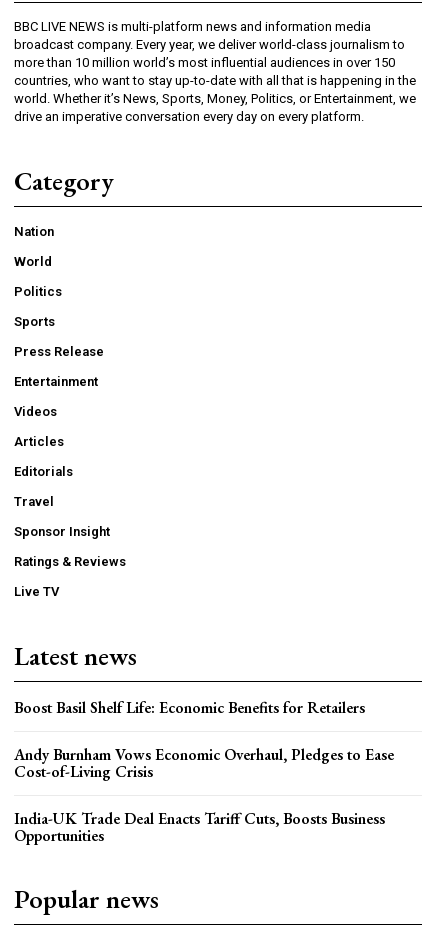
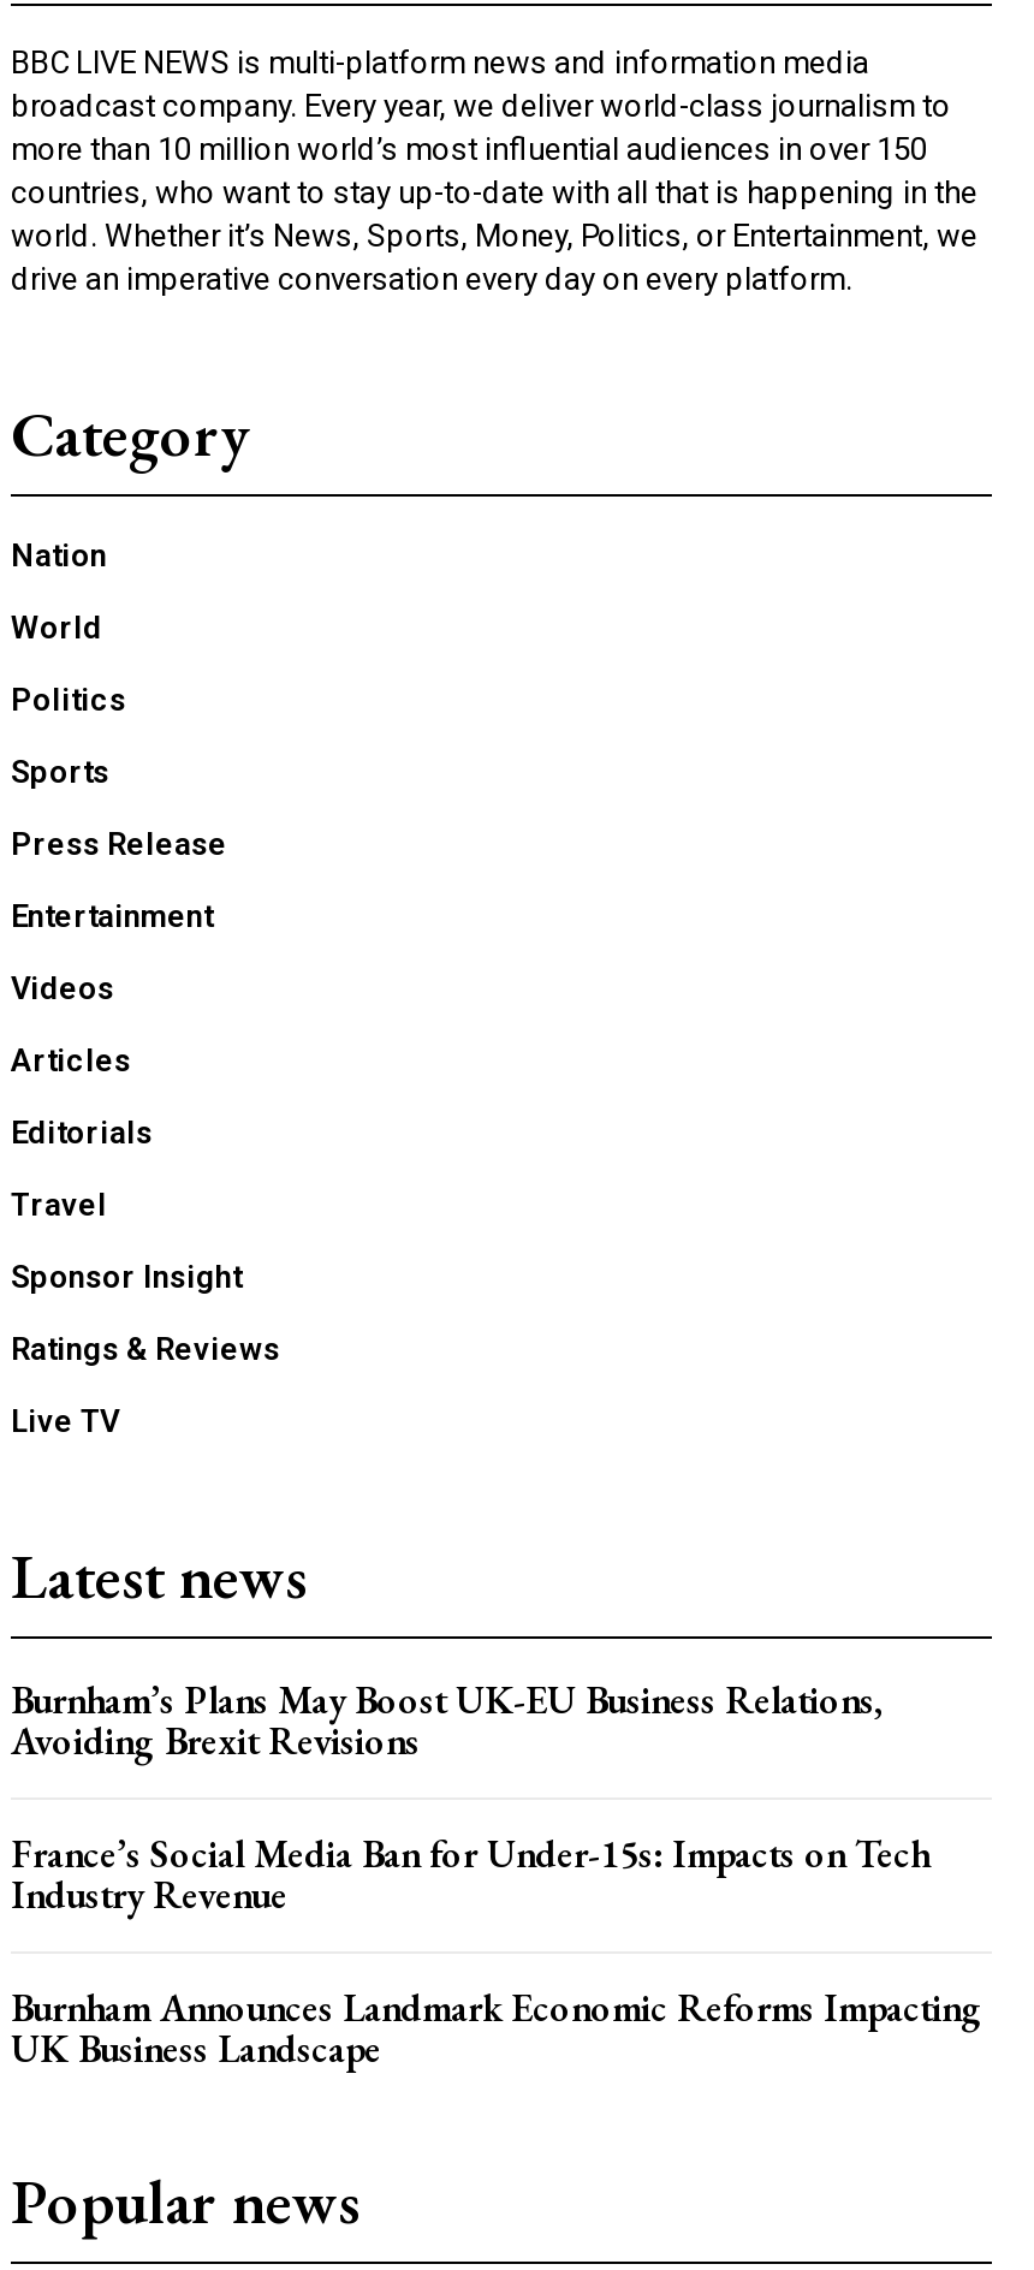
- Boost Basil Shelf Life: Economic Benefits for Retailers
+ Burnham’s Plans May Boost UK-EU Business Relations,
+ Avoiding Brexit Revisions

- Andy Burnham Vows Economic Overhaul, Pledges to Ease
- Cost-of-Living Crisis
+ France’s Social Media Ban for Under-15s: Impacts on Tech
+ Industry Revenue

- India-UK Trade Deal Enacts Tariff Cuts, Boosts Business
- Opportunities
+ Burnham Announces Landmark Economic Reforms Impacting
+ UK Business Landscape
